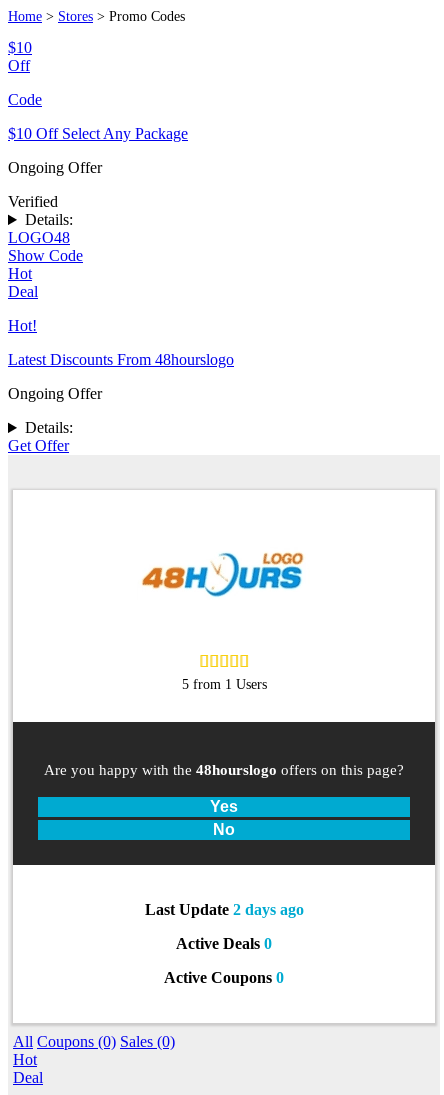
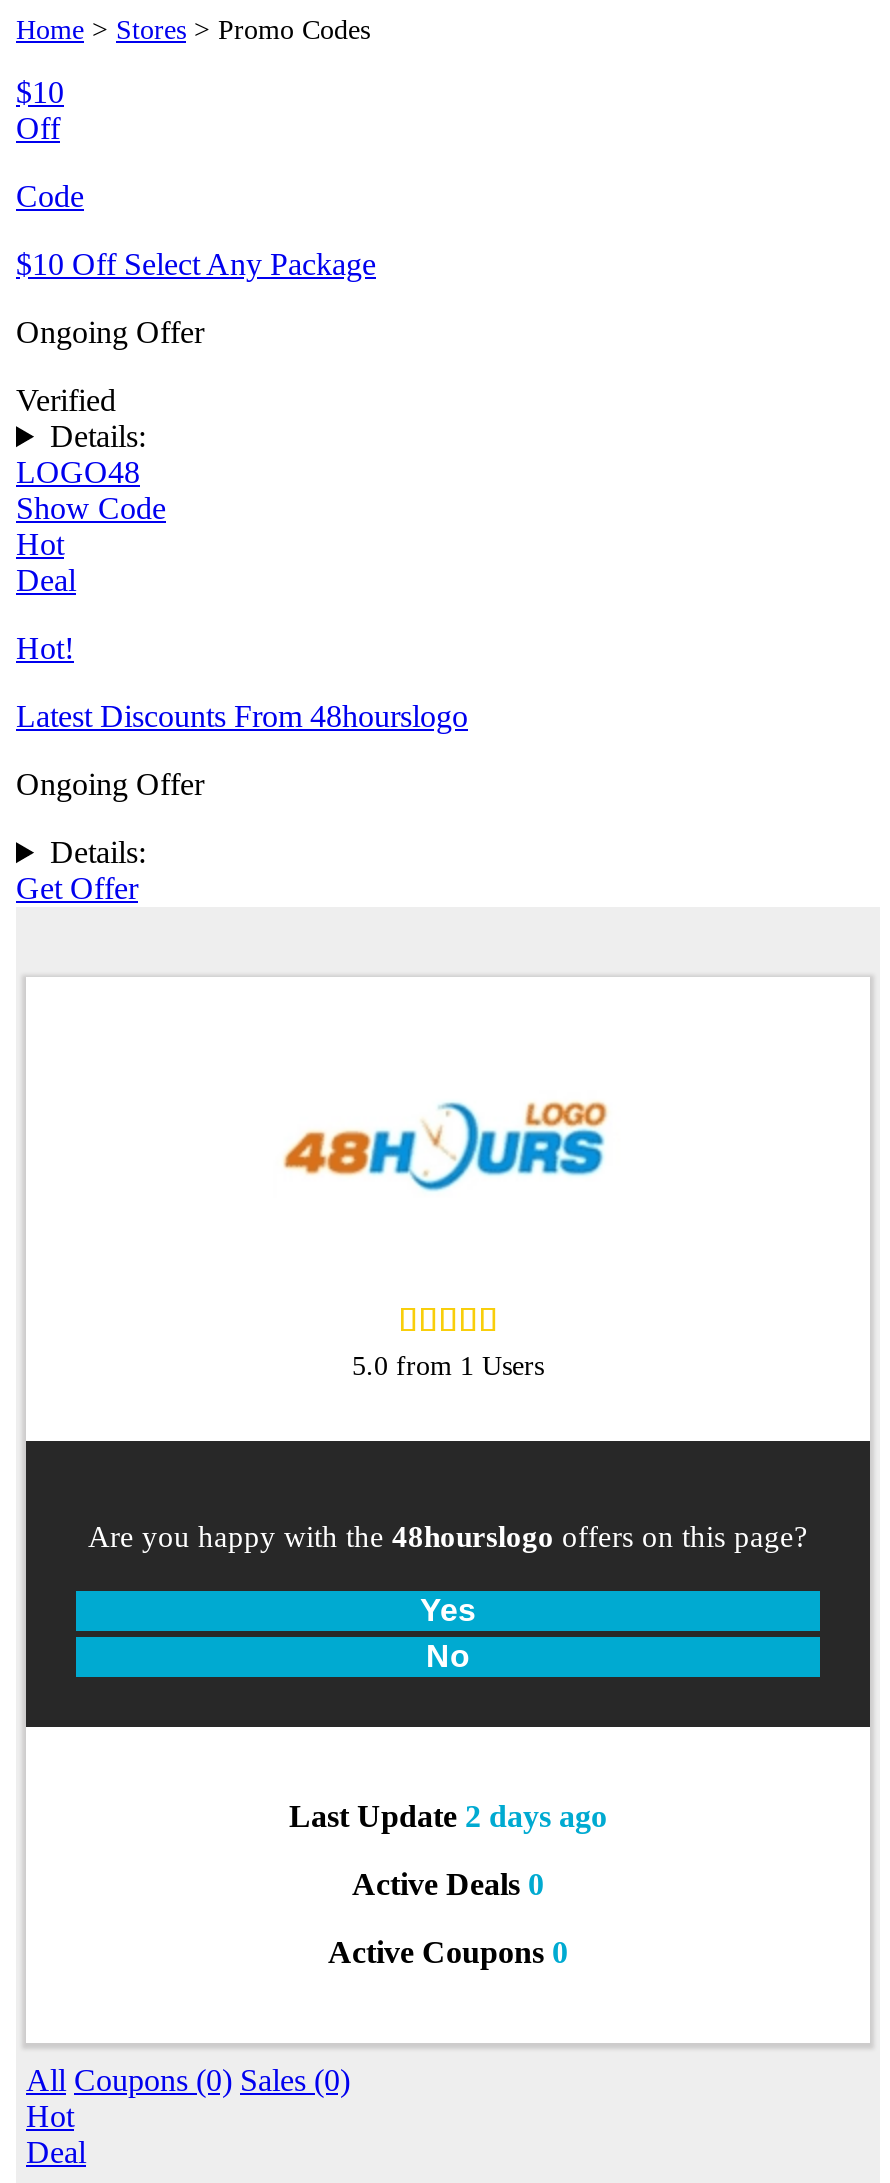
- 5 from 1 Users
+ 5.0 from 1 Users
